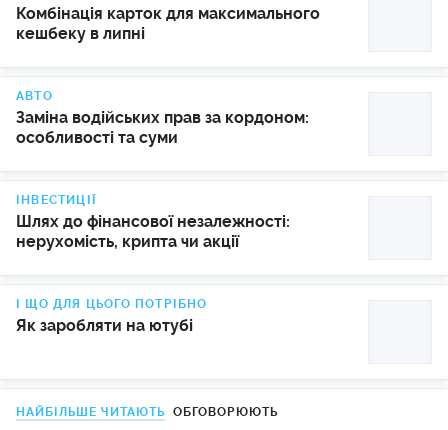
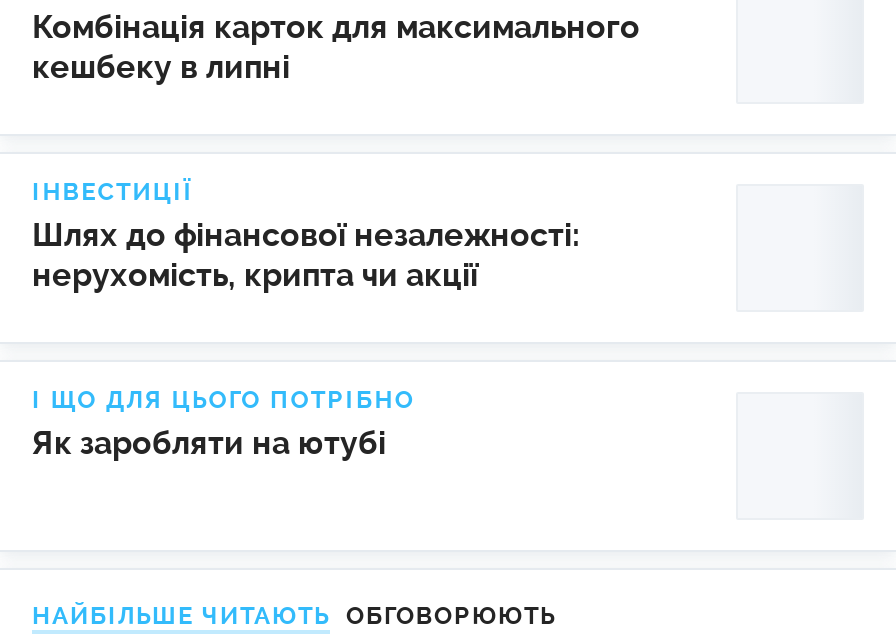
- АВТО
- Заміна водійських прав за кордоном:
- особливості та суми
